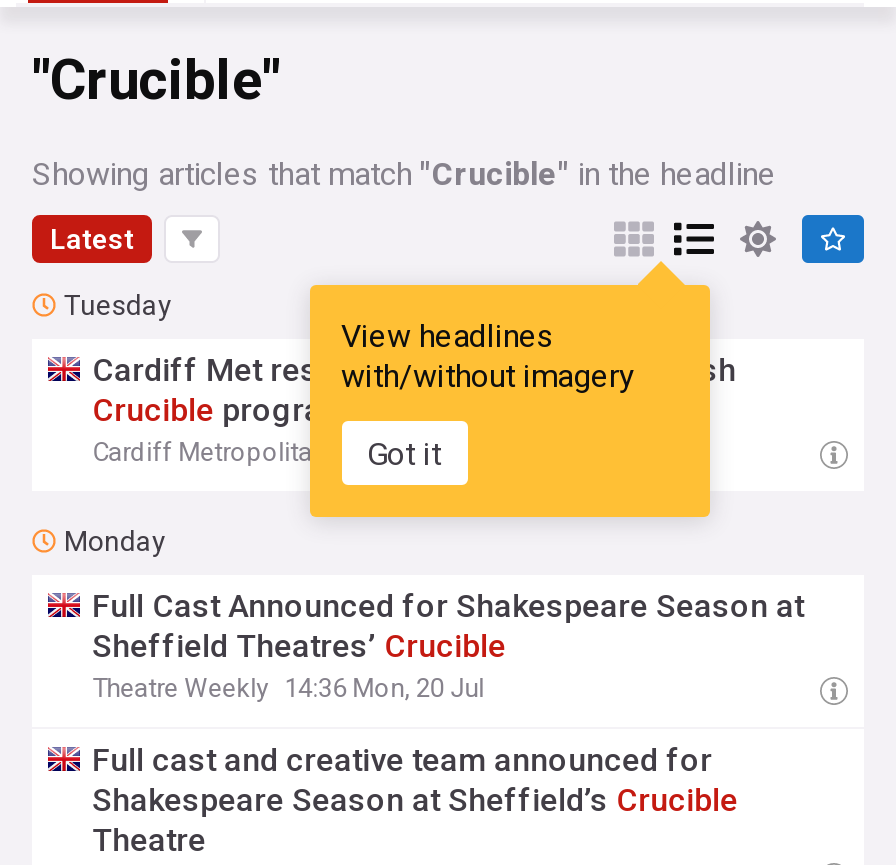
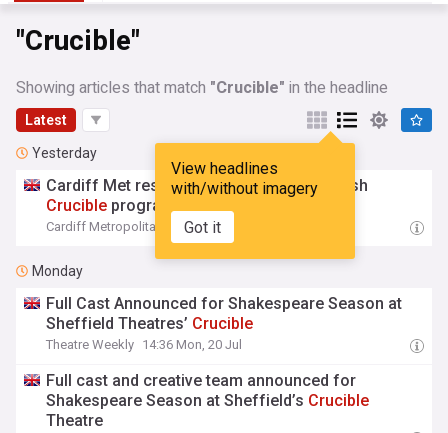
- Tuesday
+ Yesterday
